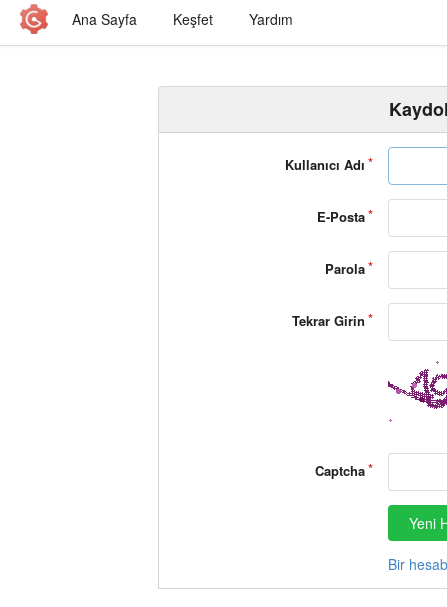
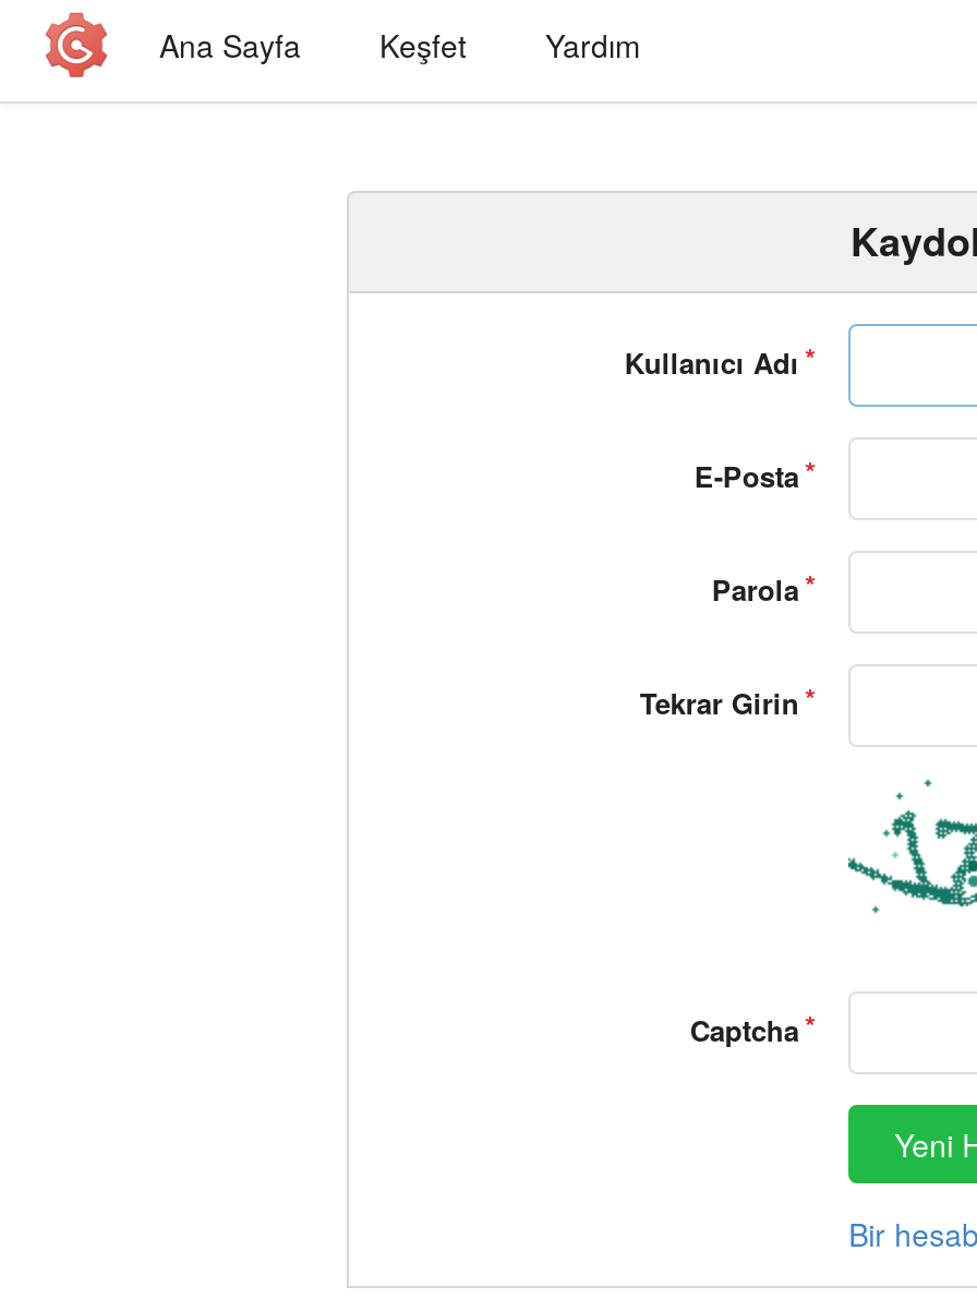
- [image]
+ [image]
